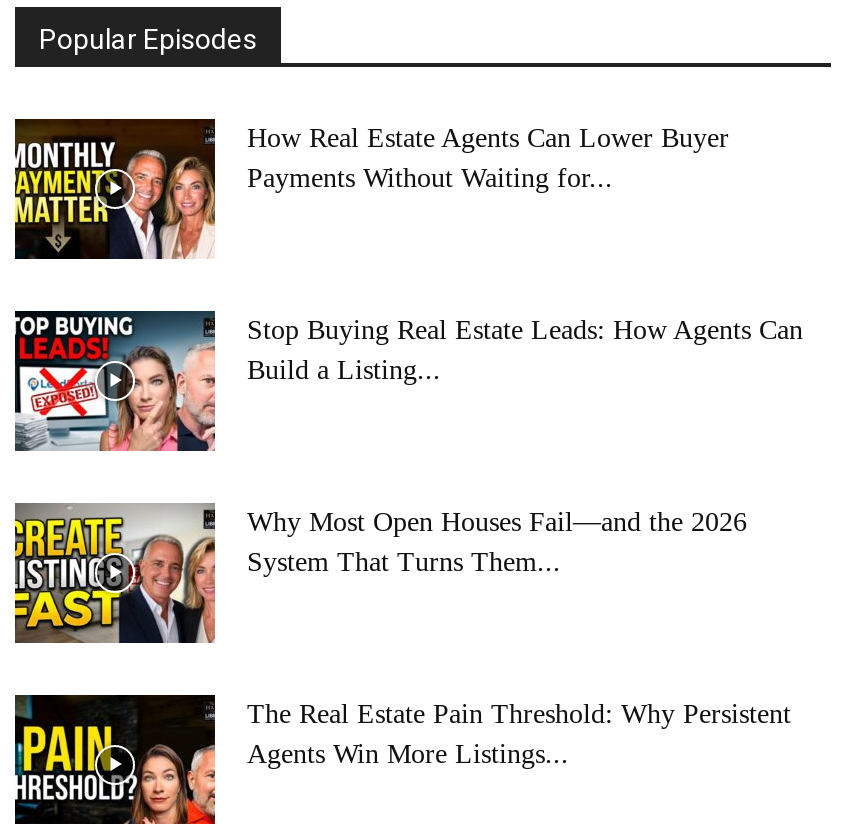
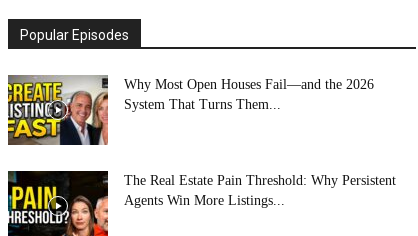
- [image]
- How Real Estate Agents Can Lower Buyer
- Payments Without Waiting for...

- [image]
- Stop Buying Real Estate Leads: How Agents Can
- Build a Listing...
